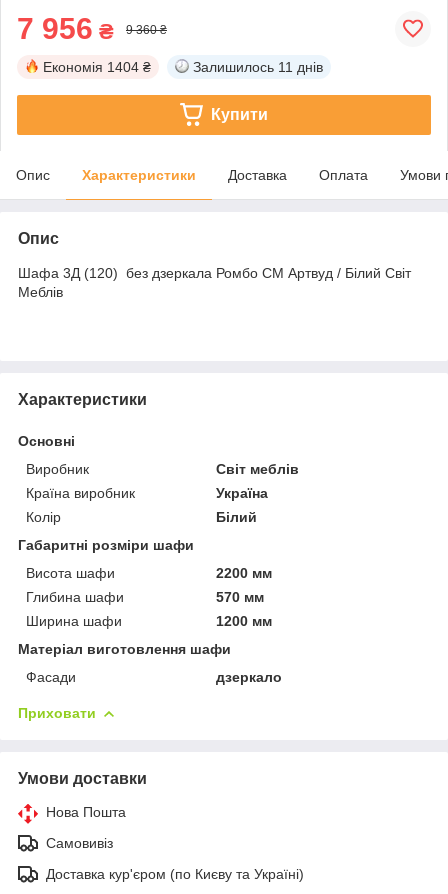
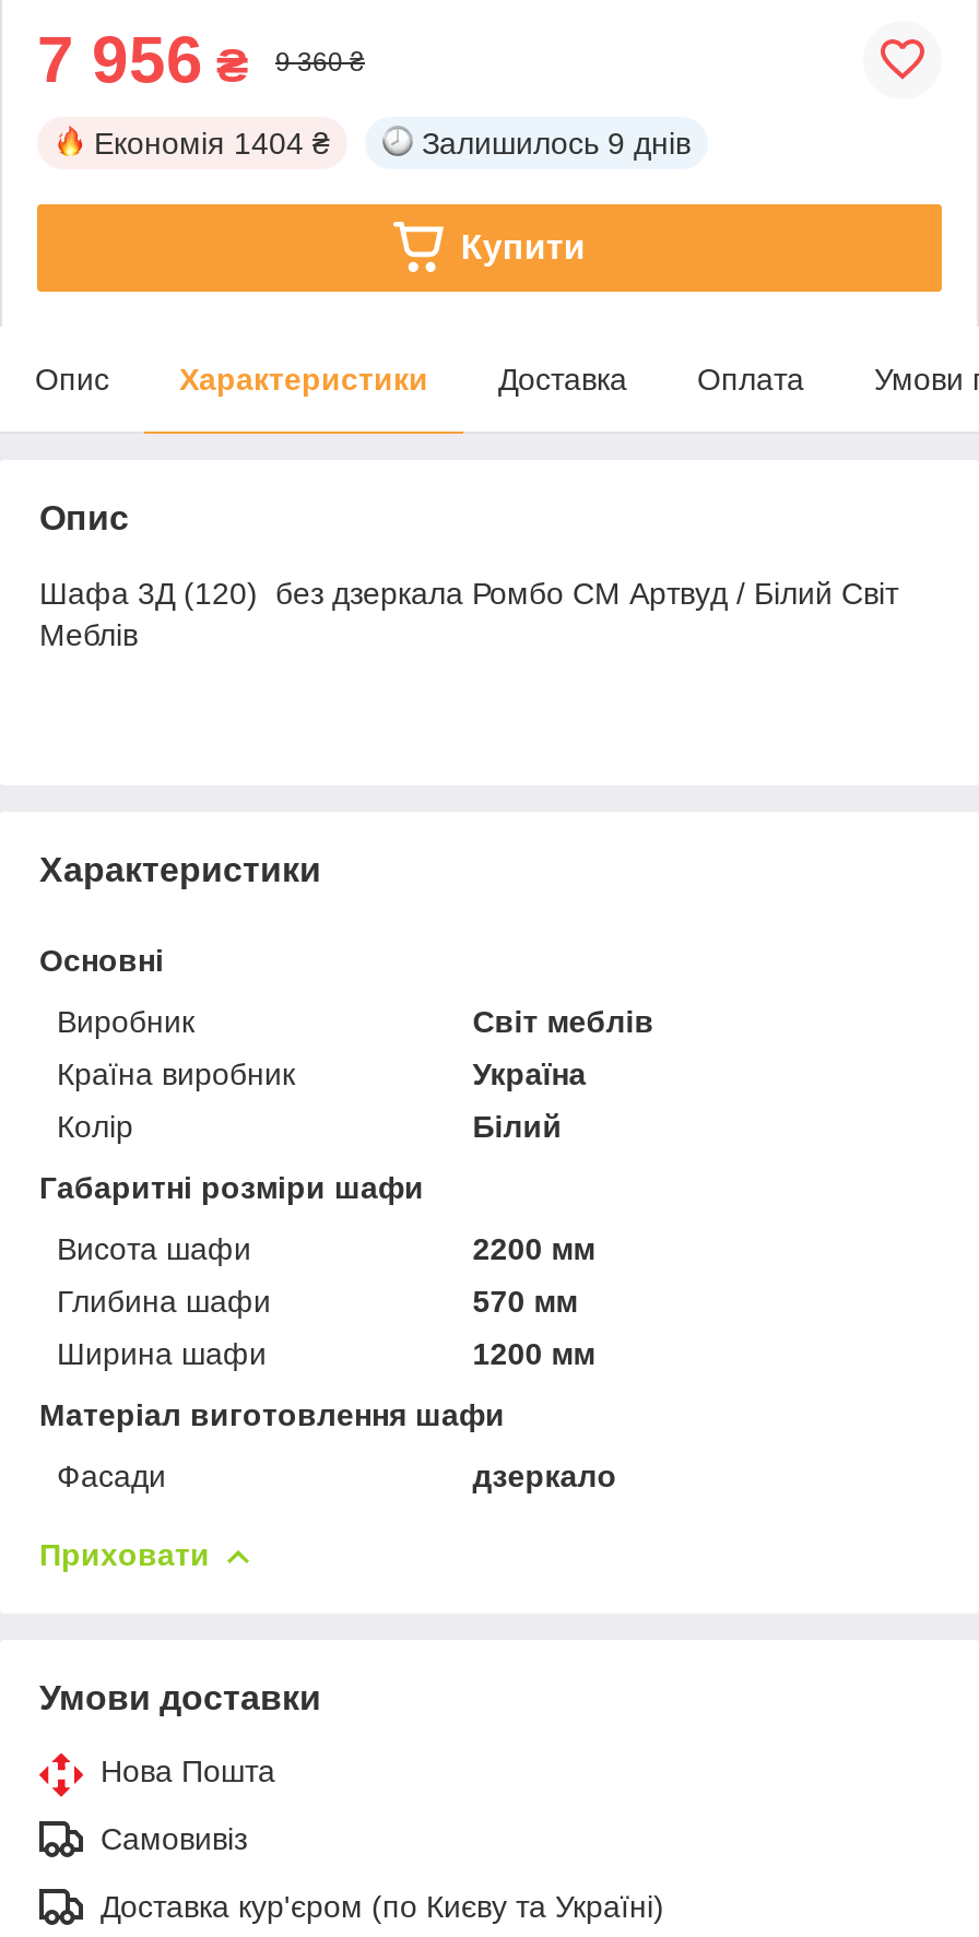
- Залишилось 11 днів
+ Залишилось 9 днів
